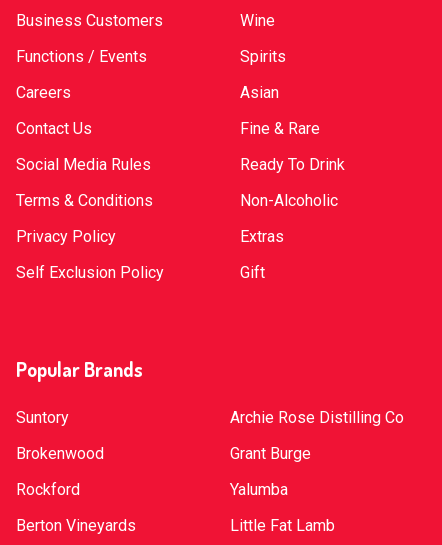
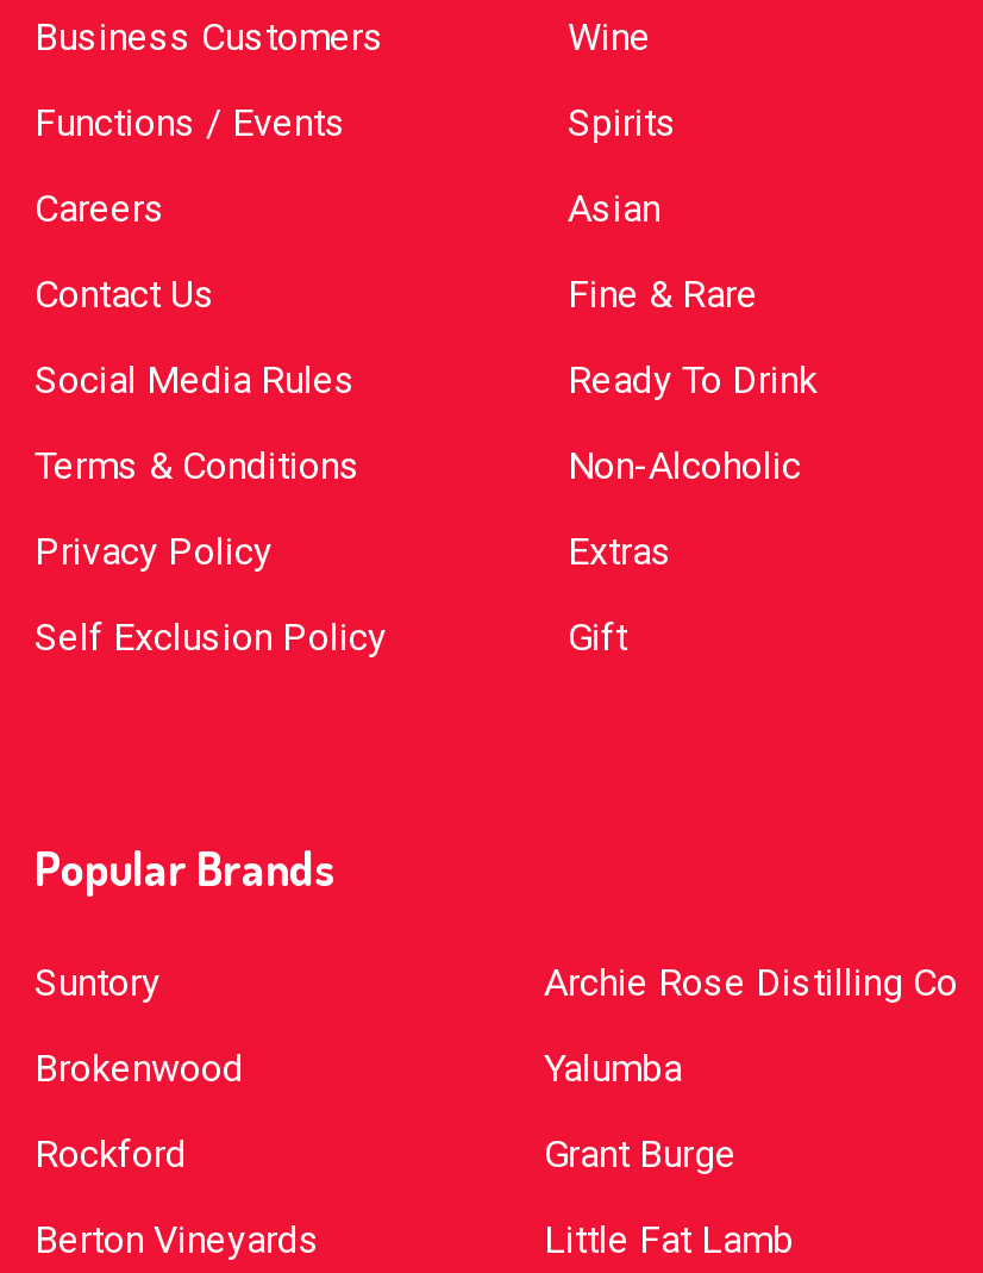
moved down: Grant Burge

moved up: Yalumba
